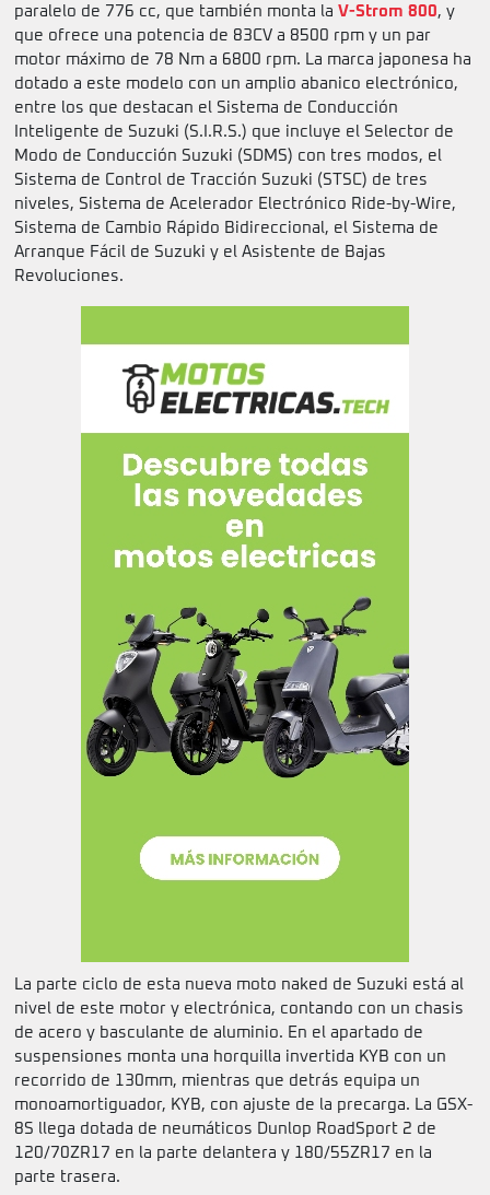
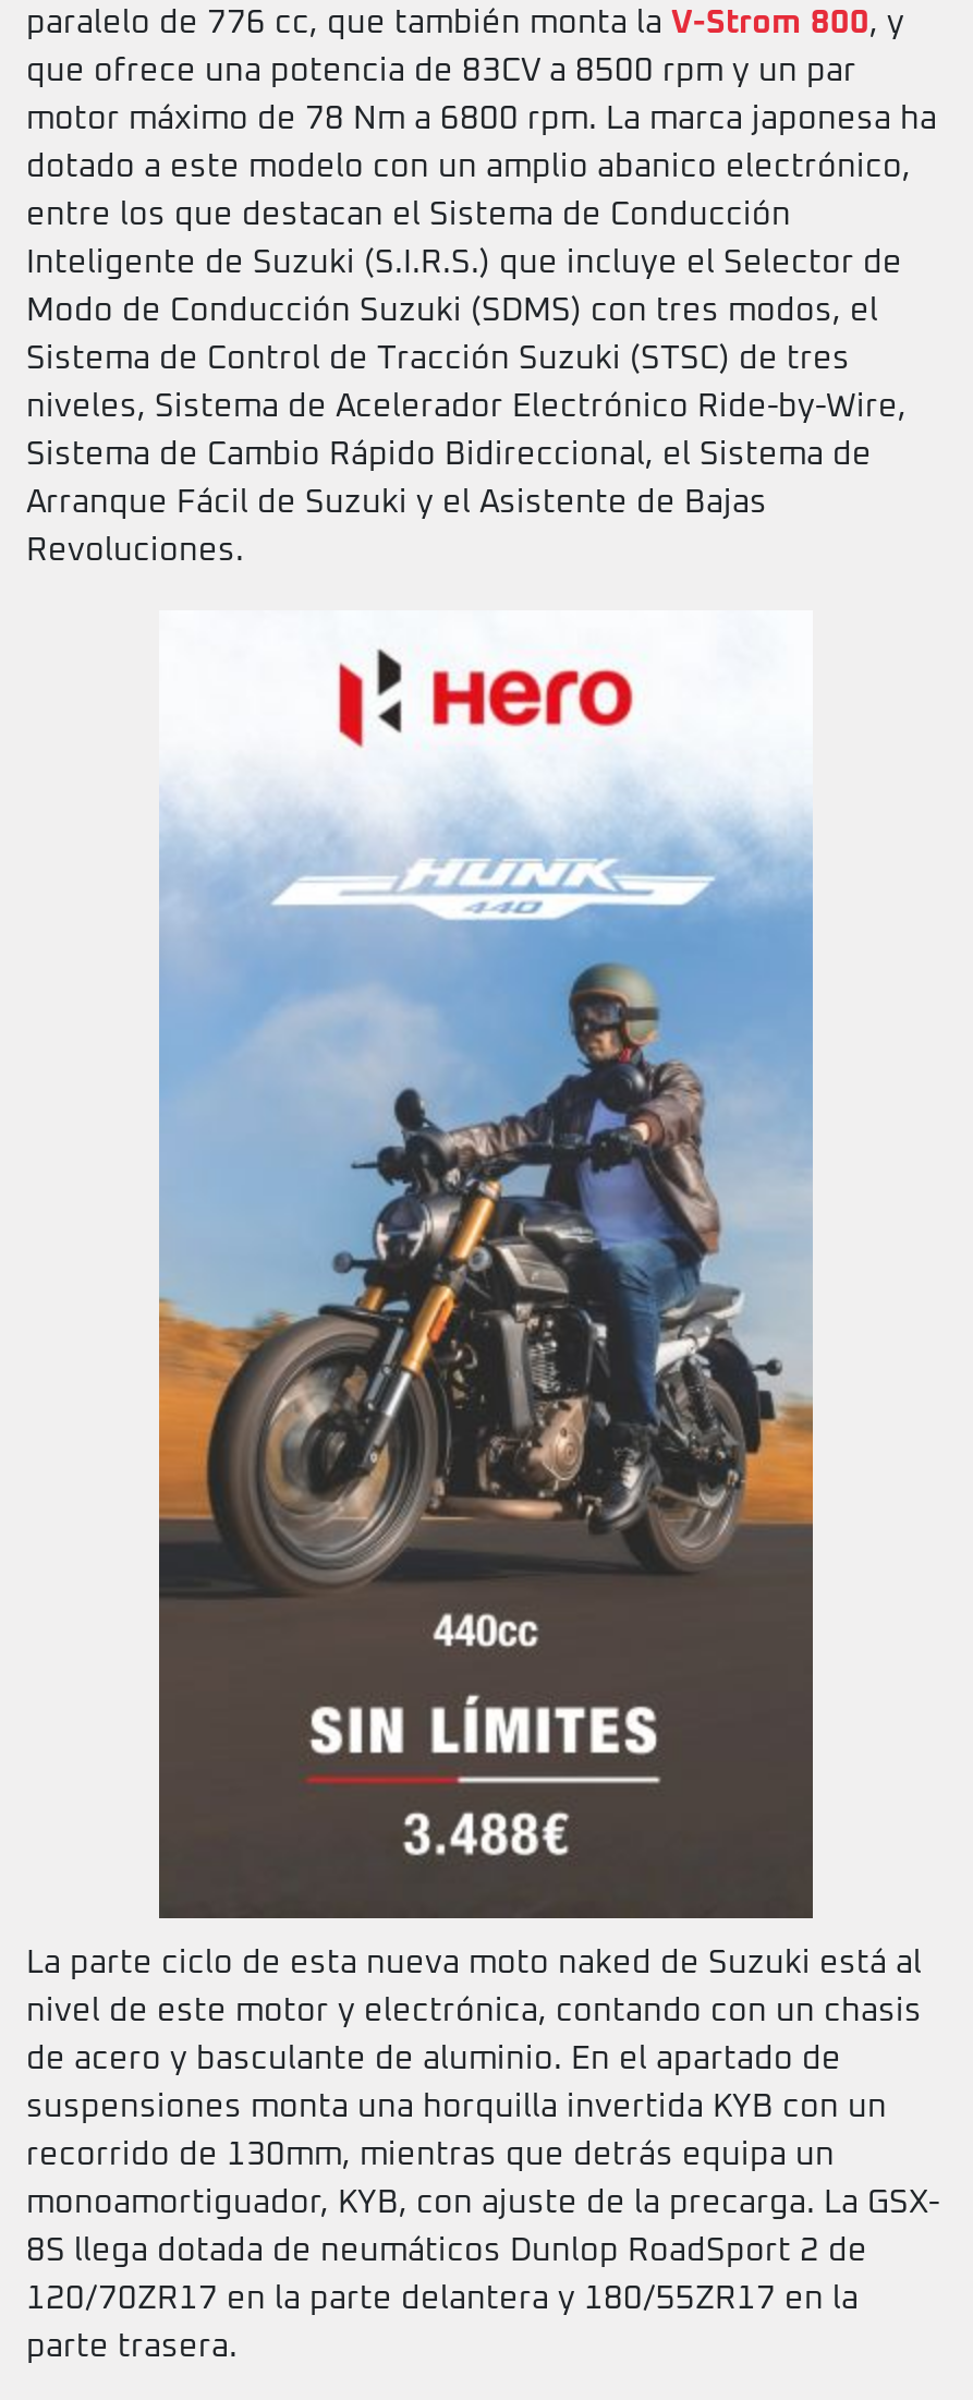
- [image]
+ [image]
